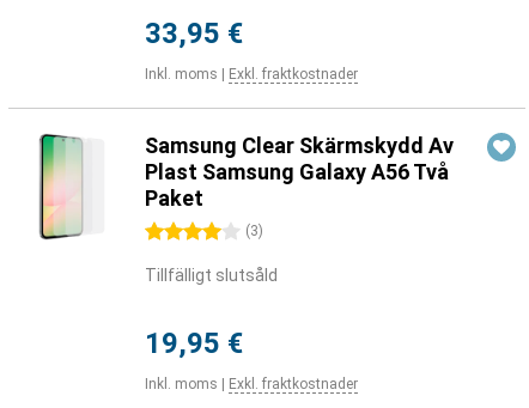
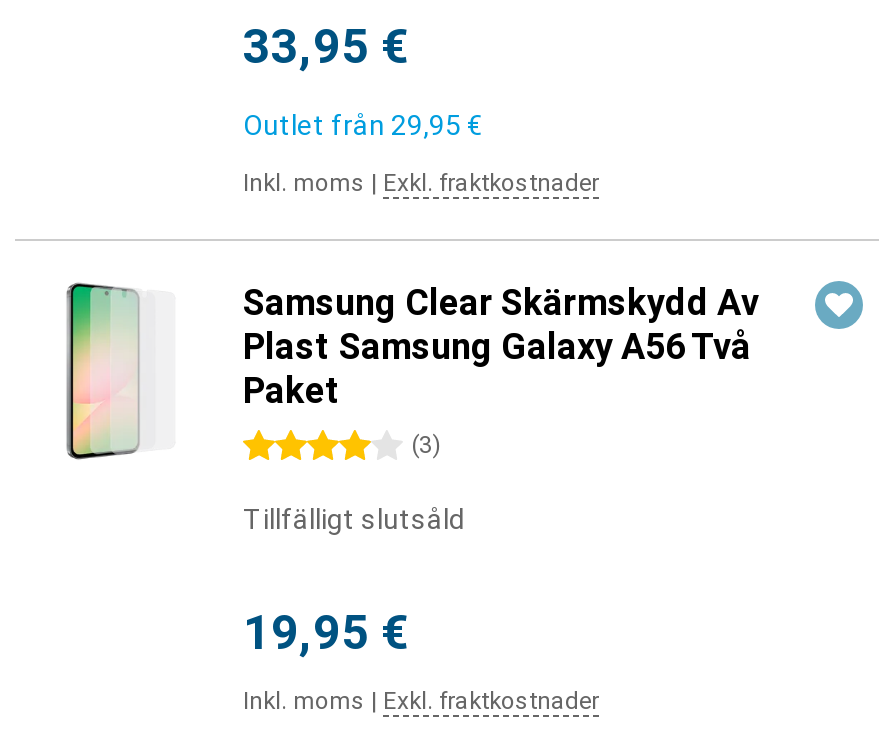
+ Outlet från 29,95 €
